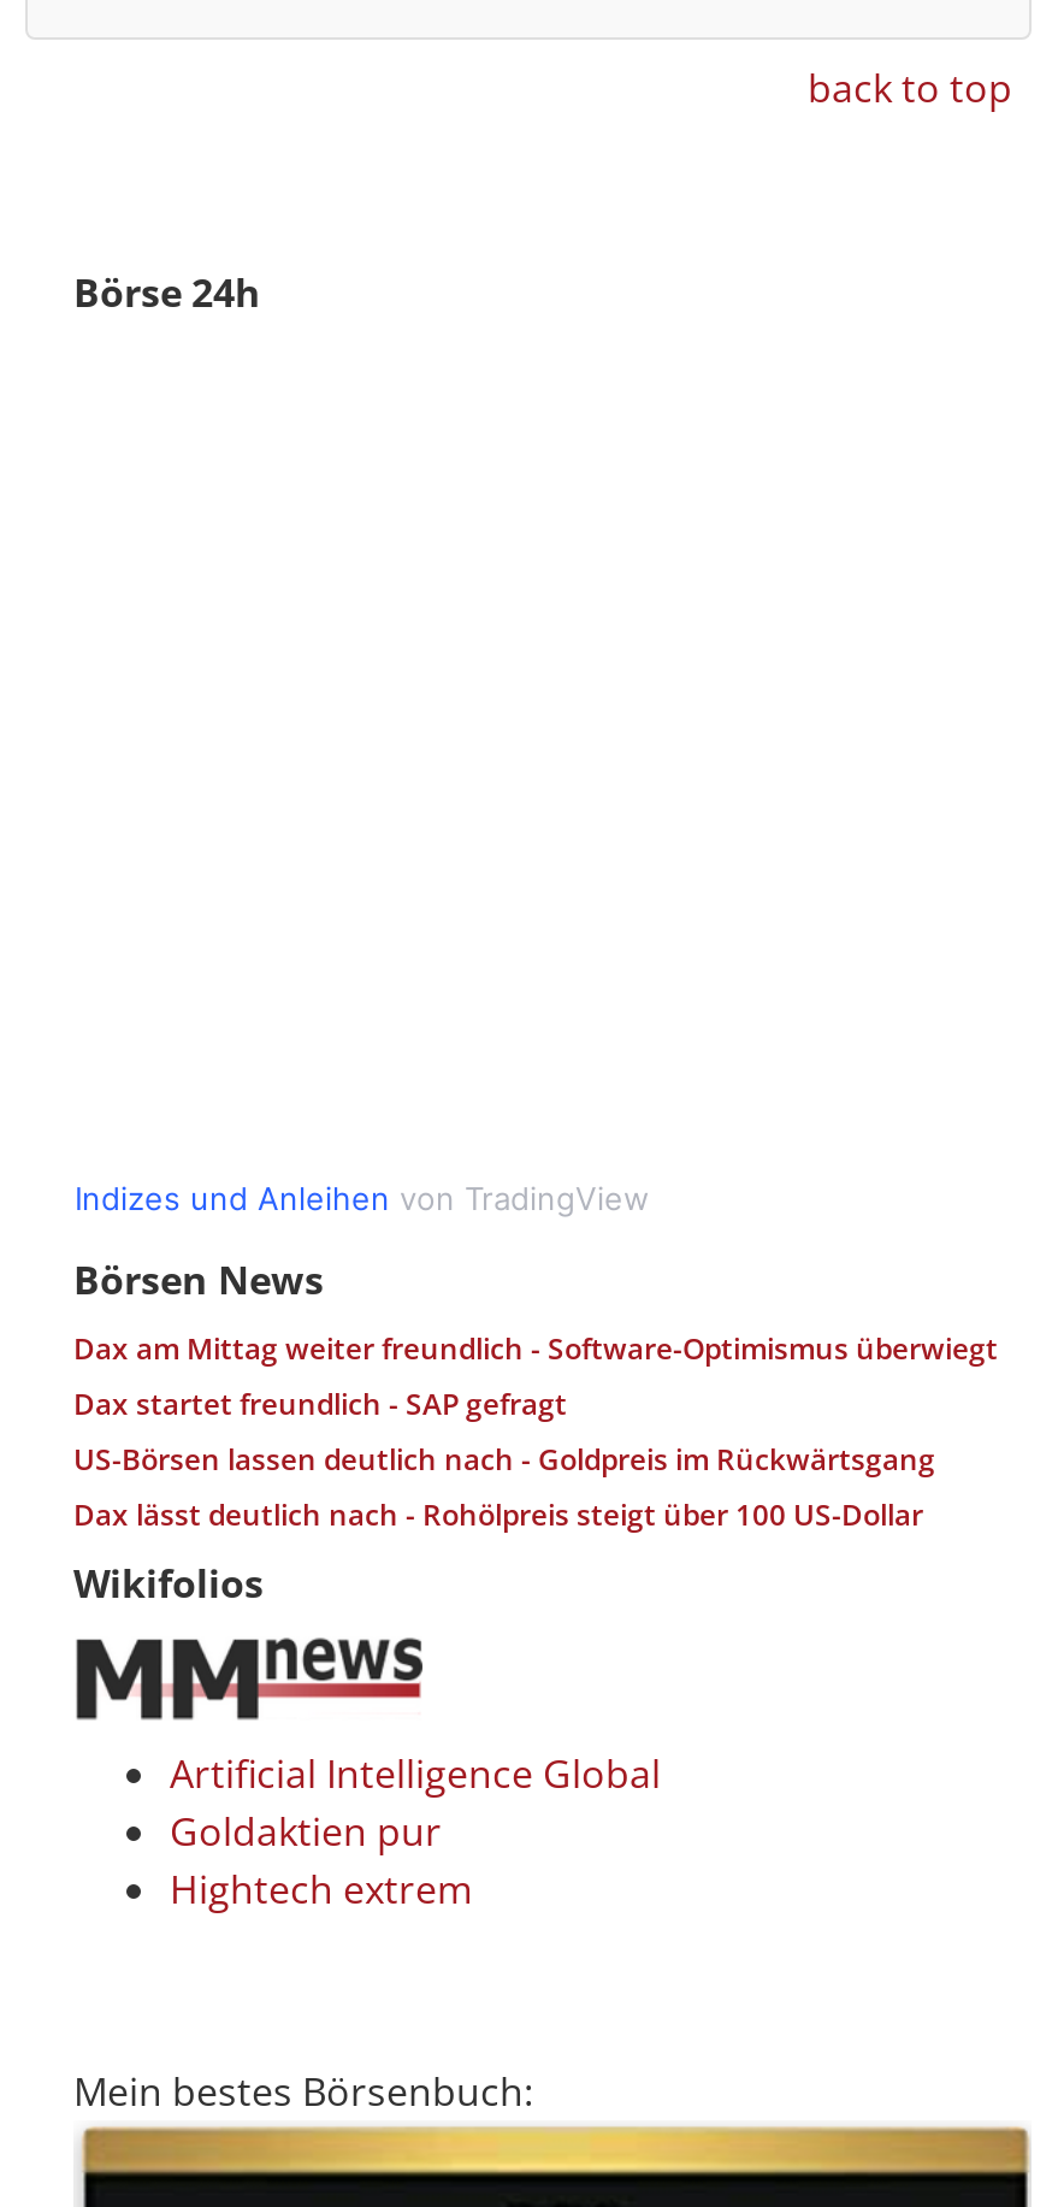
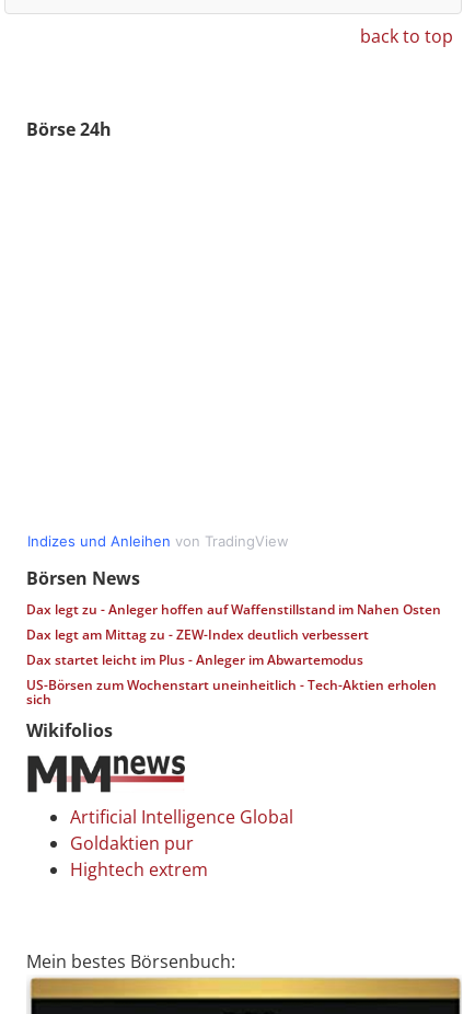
- Dax am Mittag weiter freundlich - Software-Optimismus überwiegt
- Dax startet freundlich - SAP gefragt
- US-Börsen lassen deutlich nach - Goldpreis im Rückwärtsgang
- Dax lässt deutlich nach - Rohölpreis steigt über 100 US-Dollar
+ Dax legt zu - Anleger hoffen auf Waffenstillstand im Nahen Osten
+ Dax legt am Mittag zu - ZEW-Index deutlich verbessert
+ Dax startet leicht im Plus - Anleger im Abwartemodus
+ US-Börsen zum Wochenstart uneinheitlich - Tech-Aktien erholen
+ sich
